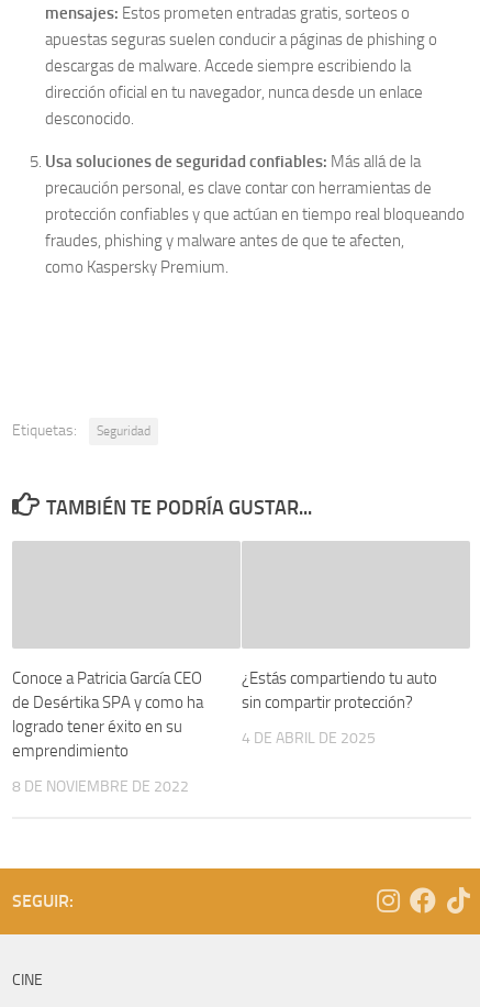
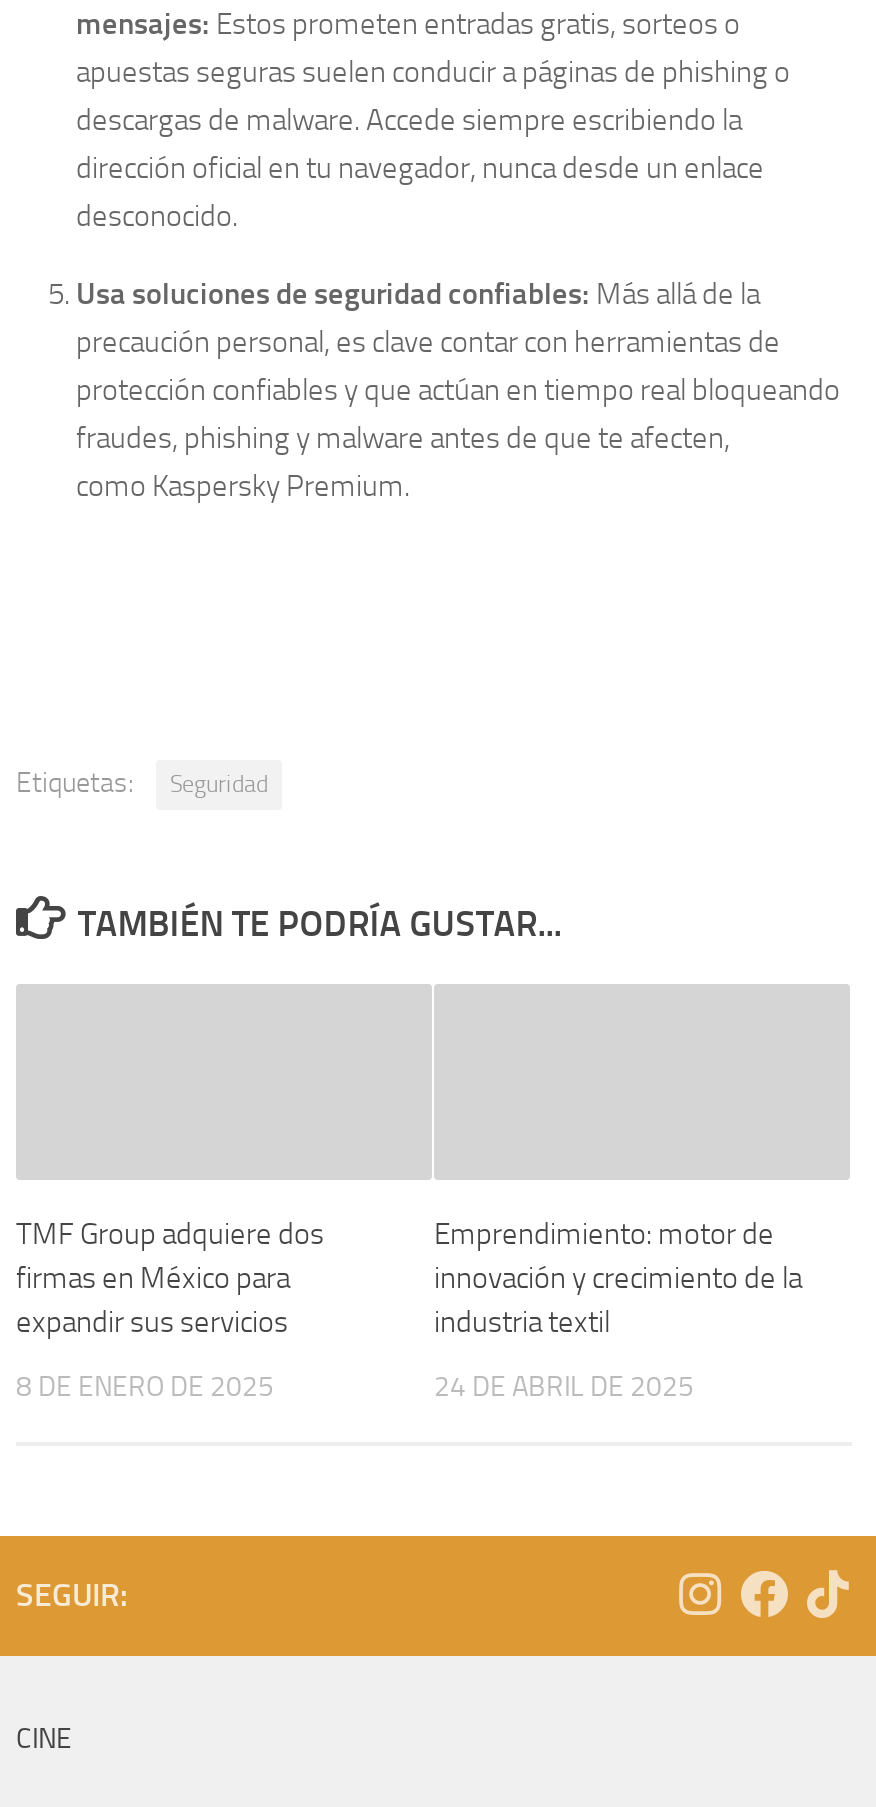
- Conoce a Patricia García CEO
- de Desértika SPA y como ha
- logrado tener éxito en su
- emprendimiento
+ TMF Group adquiere dos
+ firmas en México para
+ expandir sus servicios

- ¿Estás compartiendo tu auto
- sin compartir protección?
+ Emprendimiento: motor de
+ innovación y crecimiento de la
+ industria textil

- 4 DE ABRIL DE 2025
+ 24 DE ABRIL DE 2025

- 8 DE NOVIEMBRE DE 2022
+ 8 DE ENERO DE 2025
